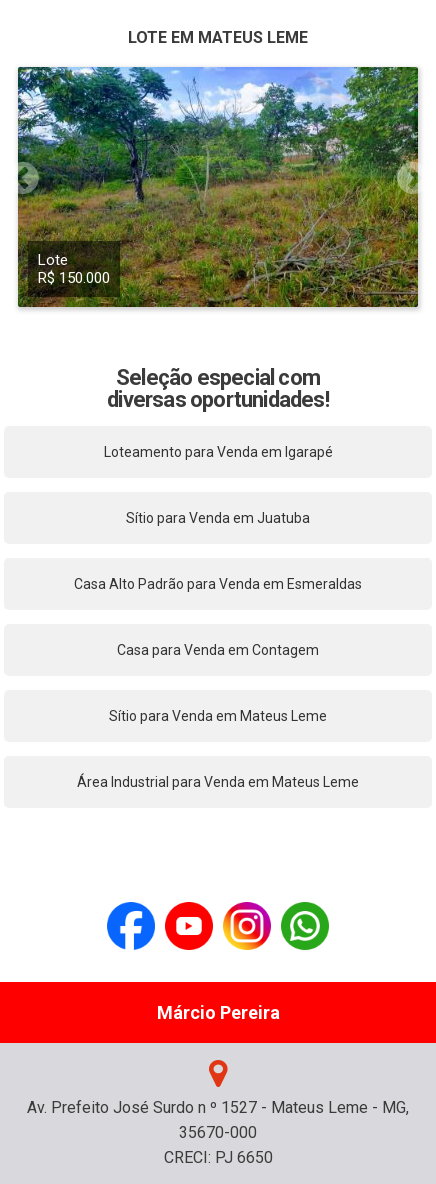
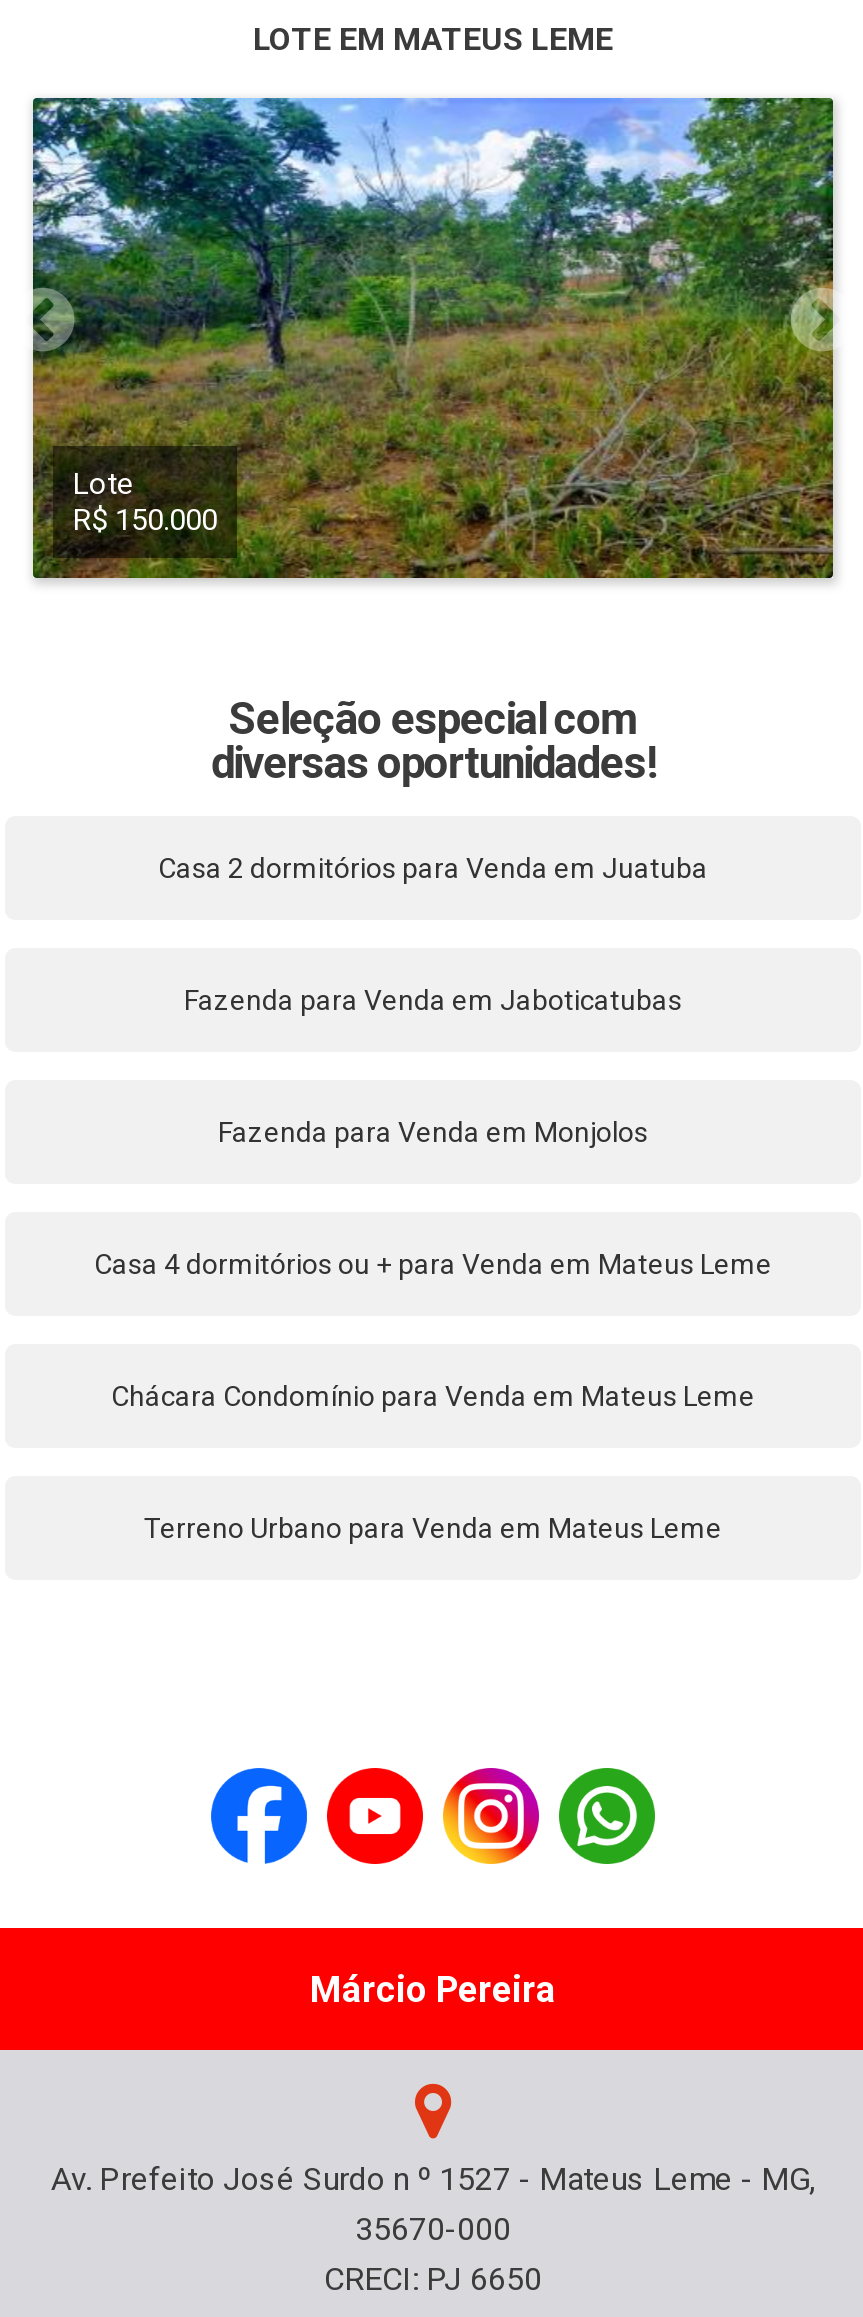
- Loteamento para Venda em Igarapé
+ Casa 2 dormitórios para Venda em Juatuba

- Sítio para Venda em Juatuba
+ Fazenda para Venda em Jaboticatubas

- Casa Alto Padrão para Venda em Esmeraldas
+ Fazenda para Venda em Monjolos

- Casa para Venda em Contagem
+ Casa 4 dormitórios ou + para Venda em Mateus Leme

- Sítio para Venda em Mateus Leme
+ Chácara Condomínio para Venda em Mateus Leme

- Área Industrial para Venda em Mateus Leme
+ Terreno Urbano para Venda em Mateus Leme
